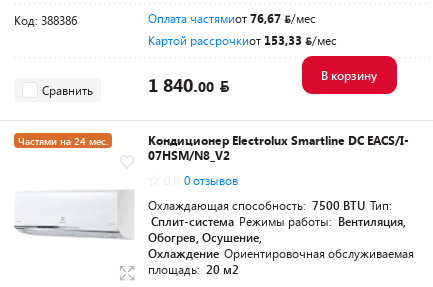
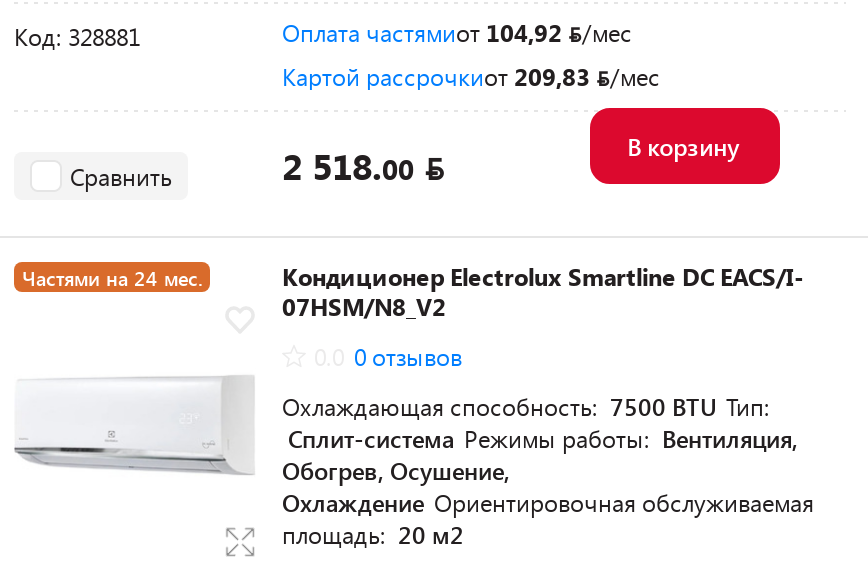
- Код: 388386
- Оплата частямиот 76,67
+ Код: 328881
+ Оплата частямиот 104,92

- Картой рассрочкиот 153,33
+ Картой рассрочкиот 209,83

- 1 840.00
+ 2 518.00
